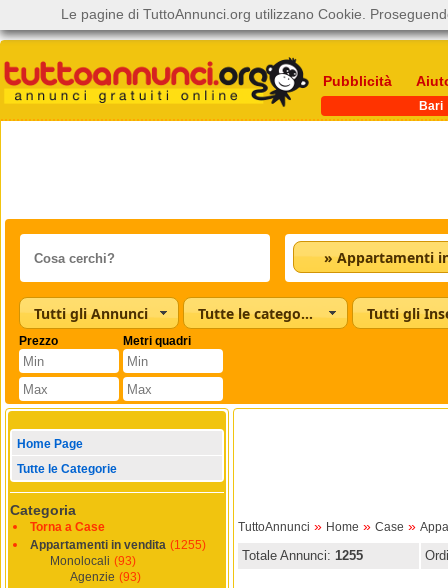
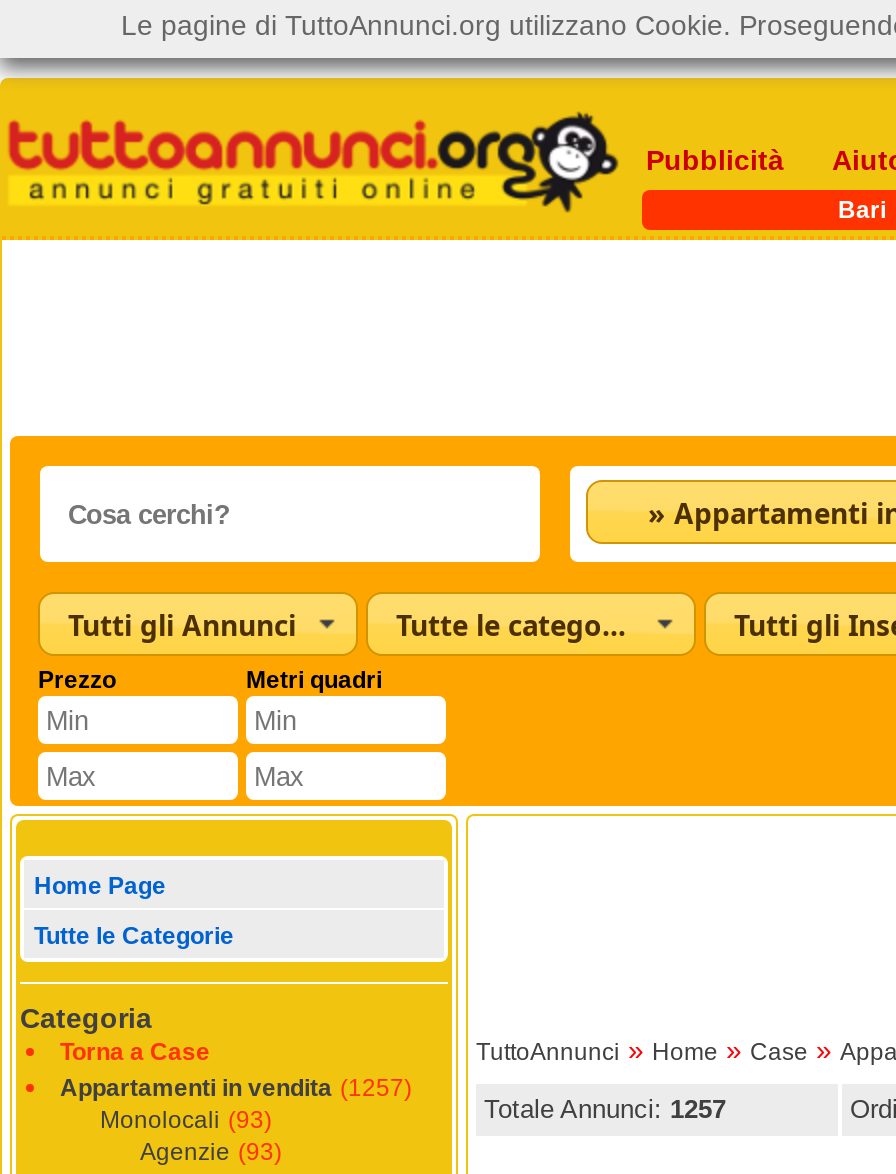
- Appartamenti in vendita (1255)
+ Appartamenti in vendita (1257)

- Totale Annunci: 1255
+ Totale Annunci: 1257
